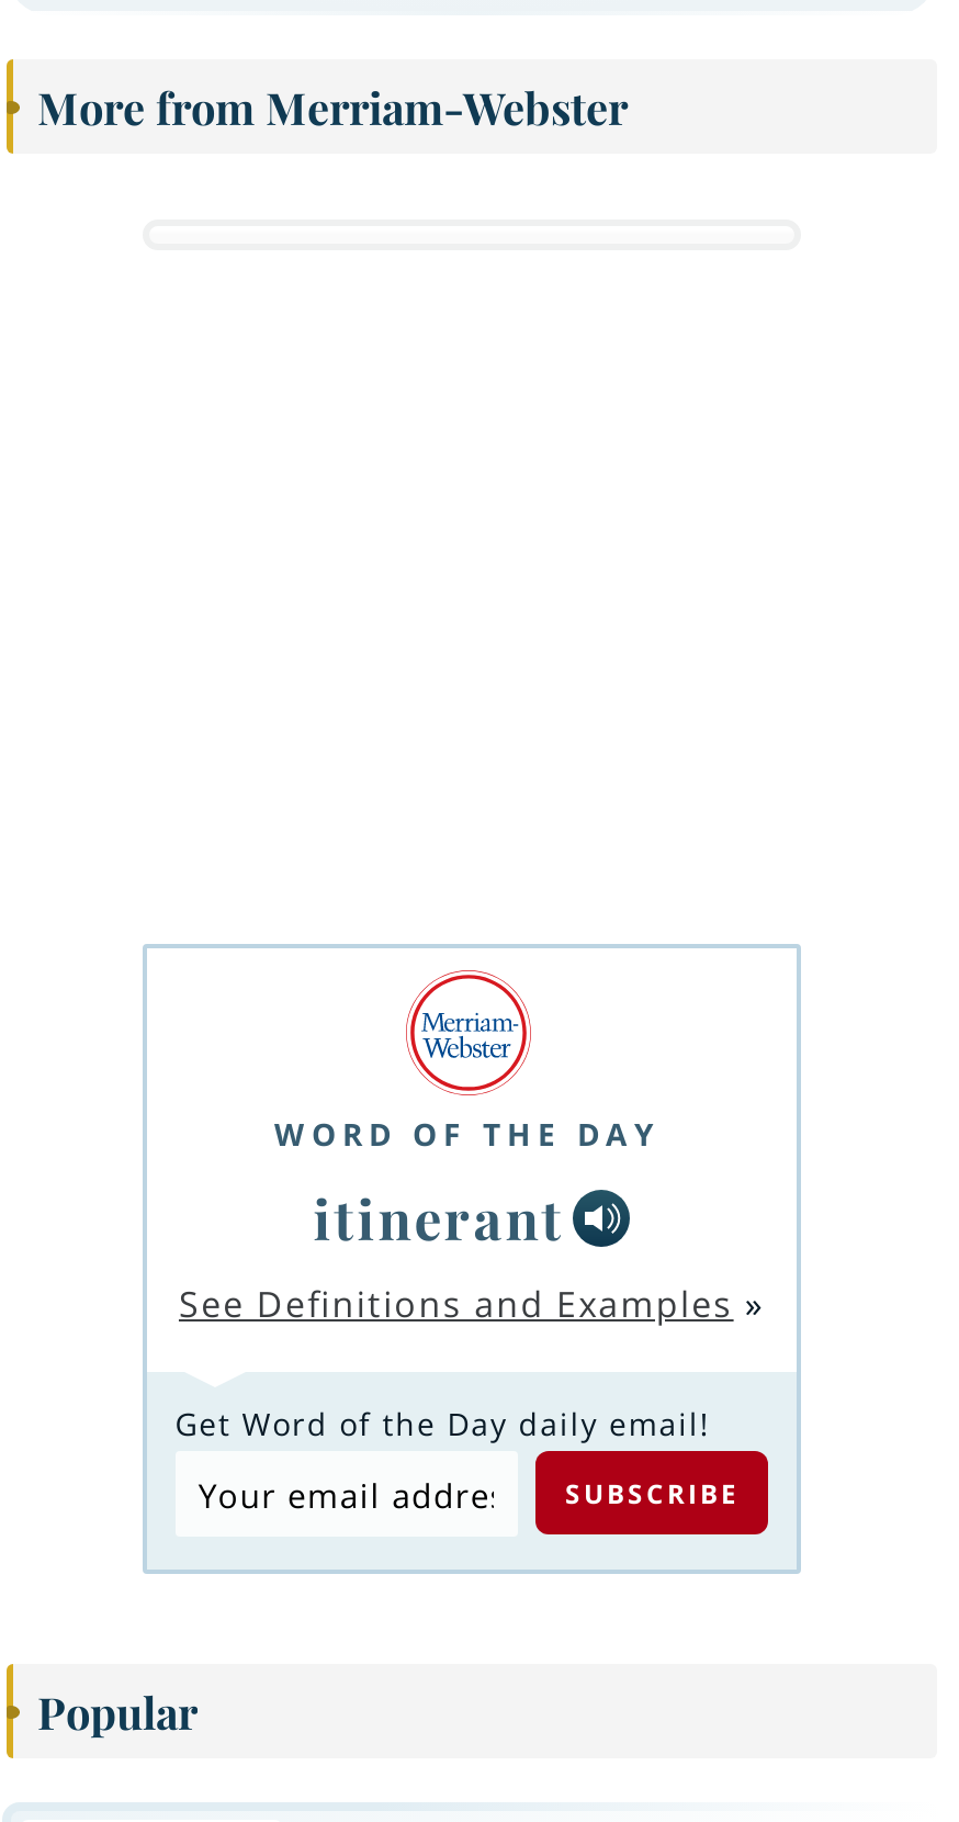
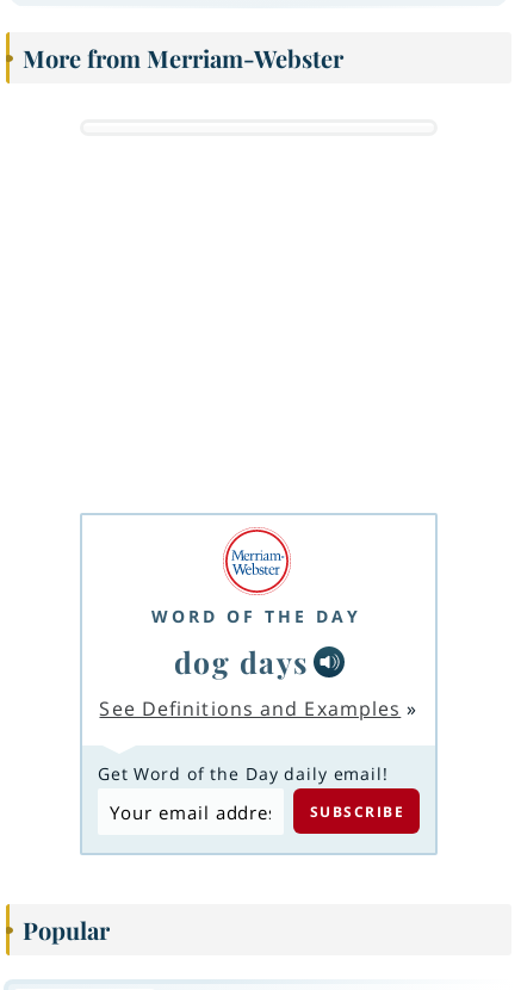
- itinerant
+ dog days
